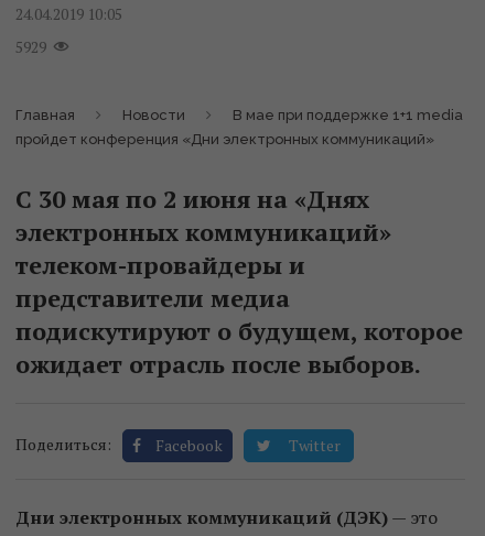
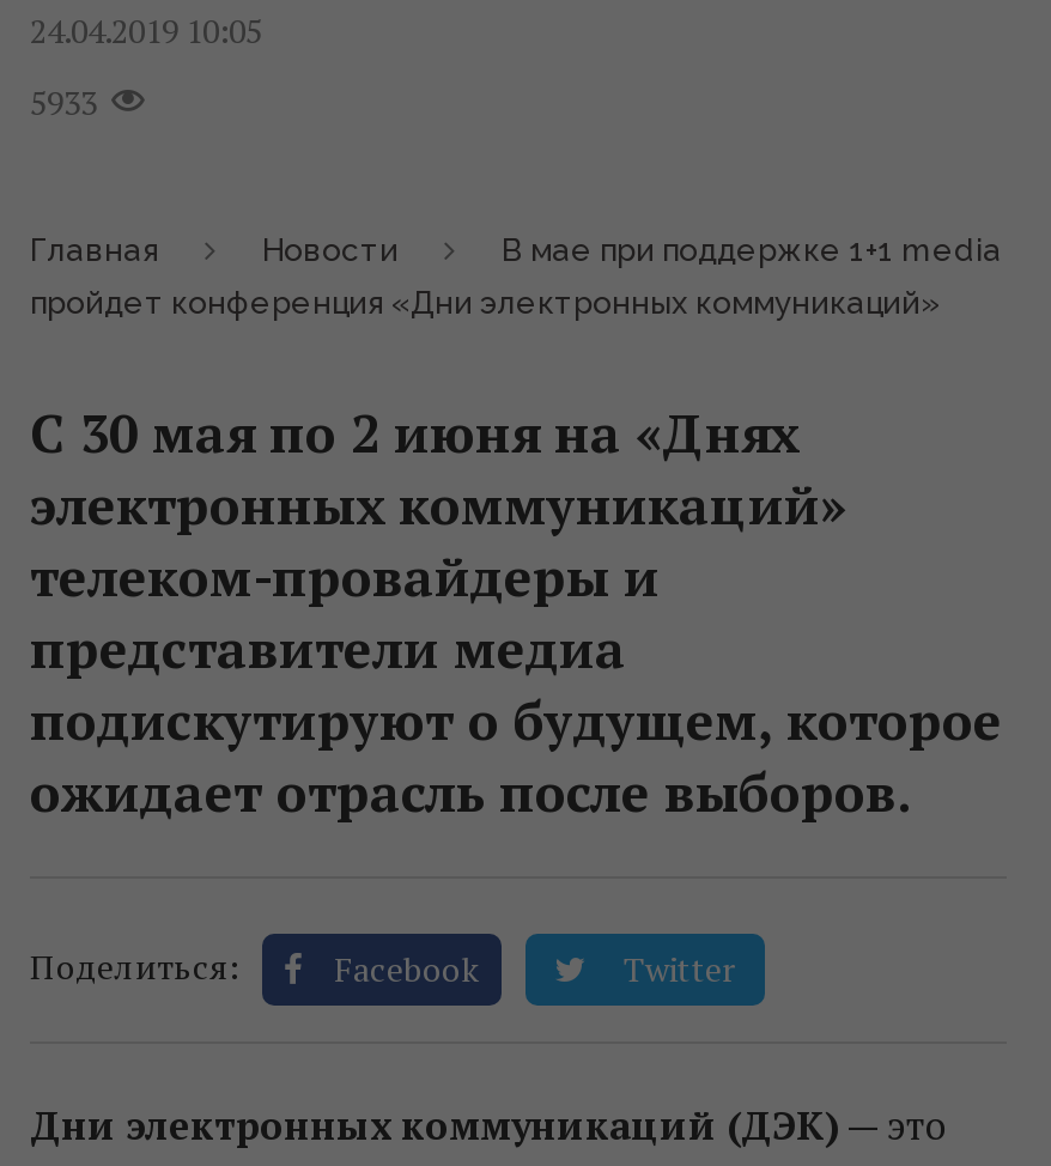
- 5929
+ 5933
